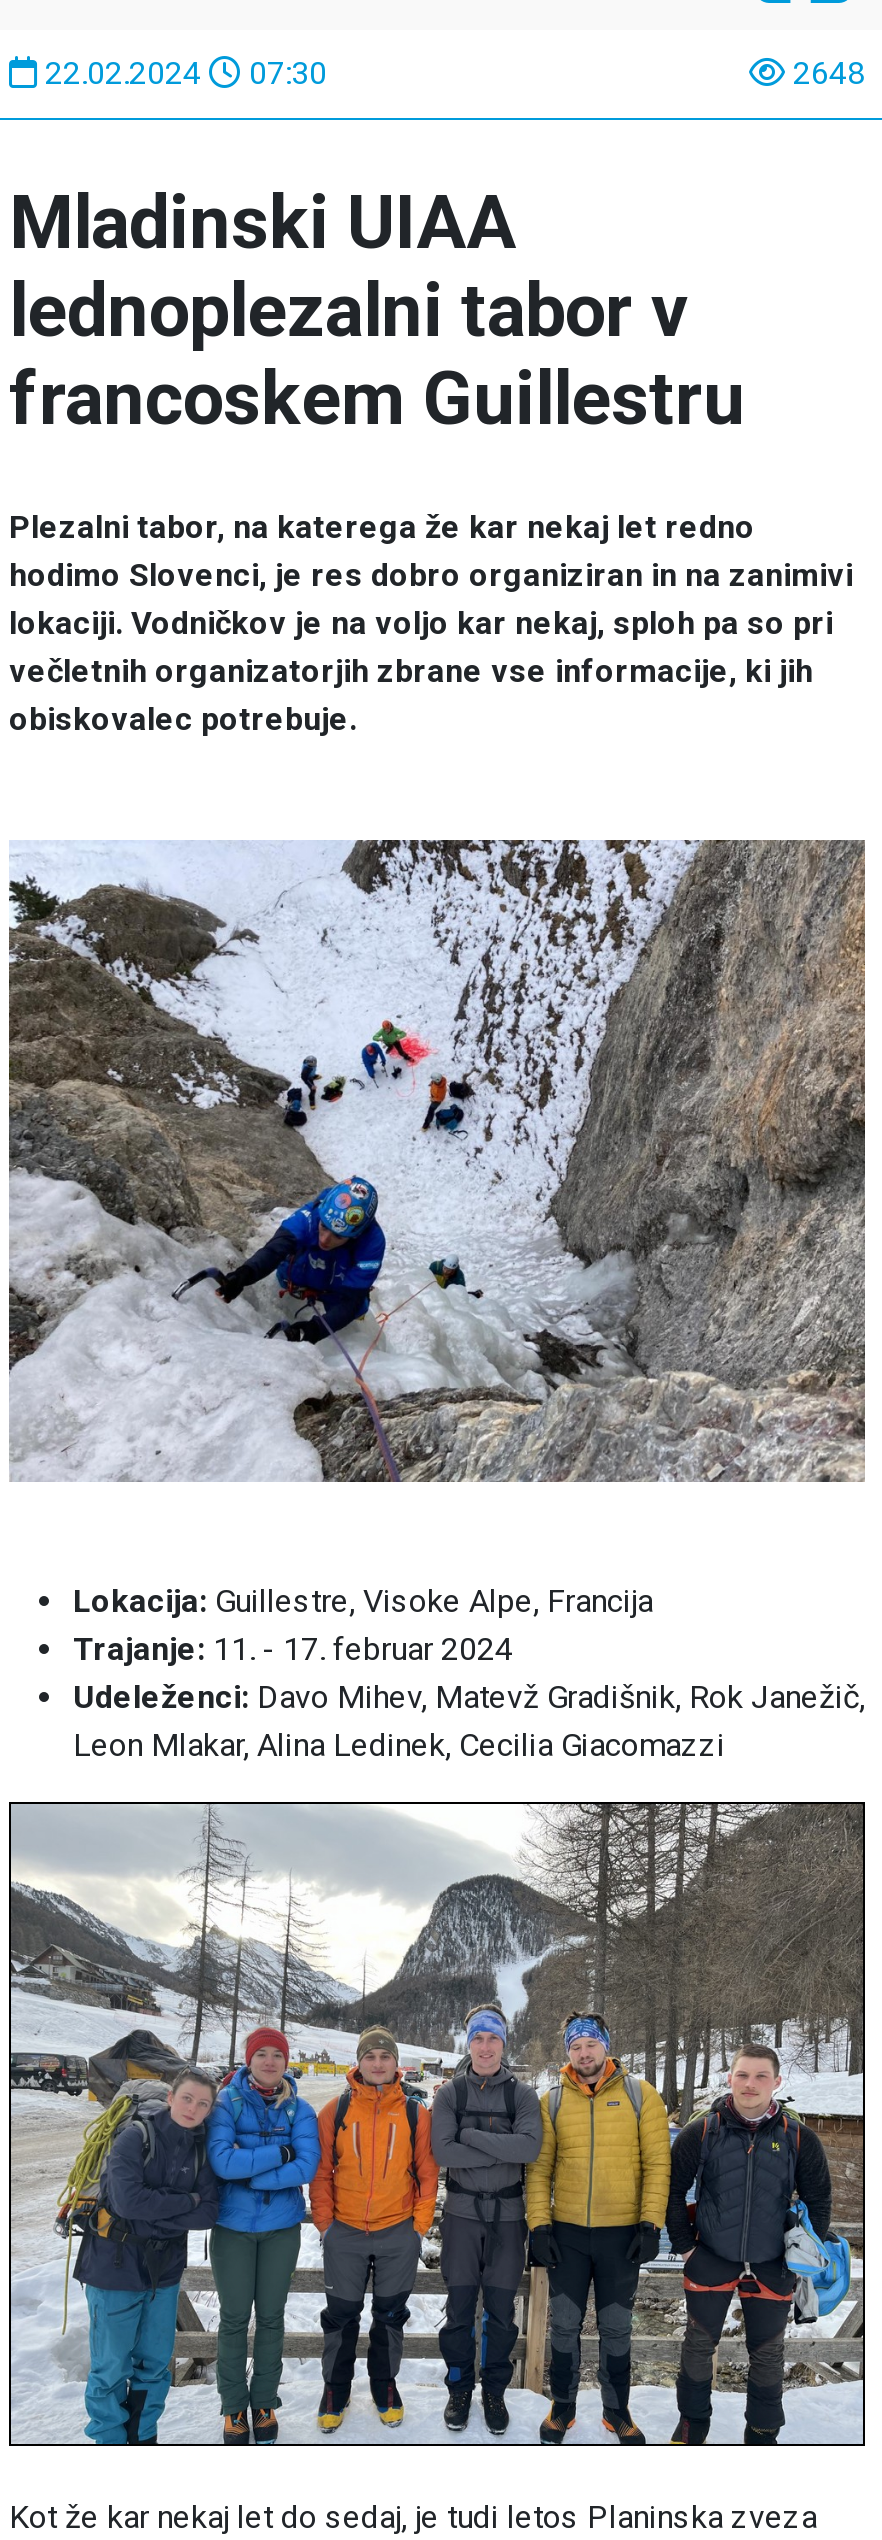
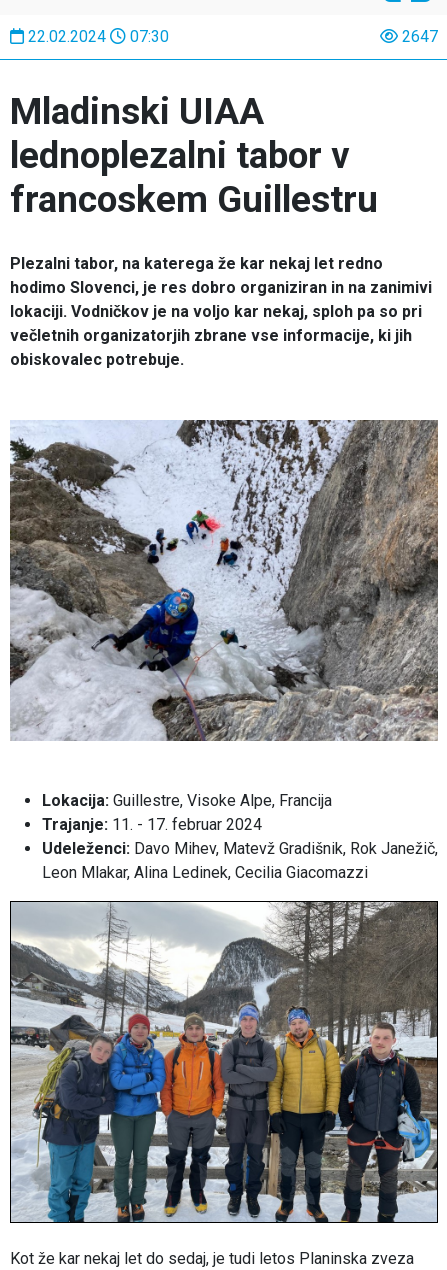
- 2648
+ 2647
